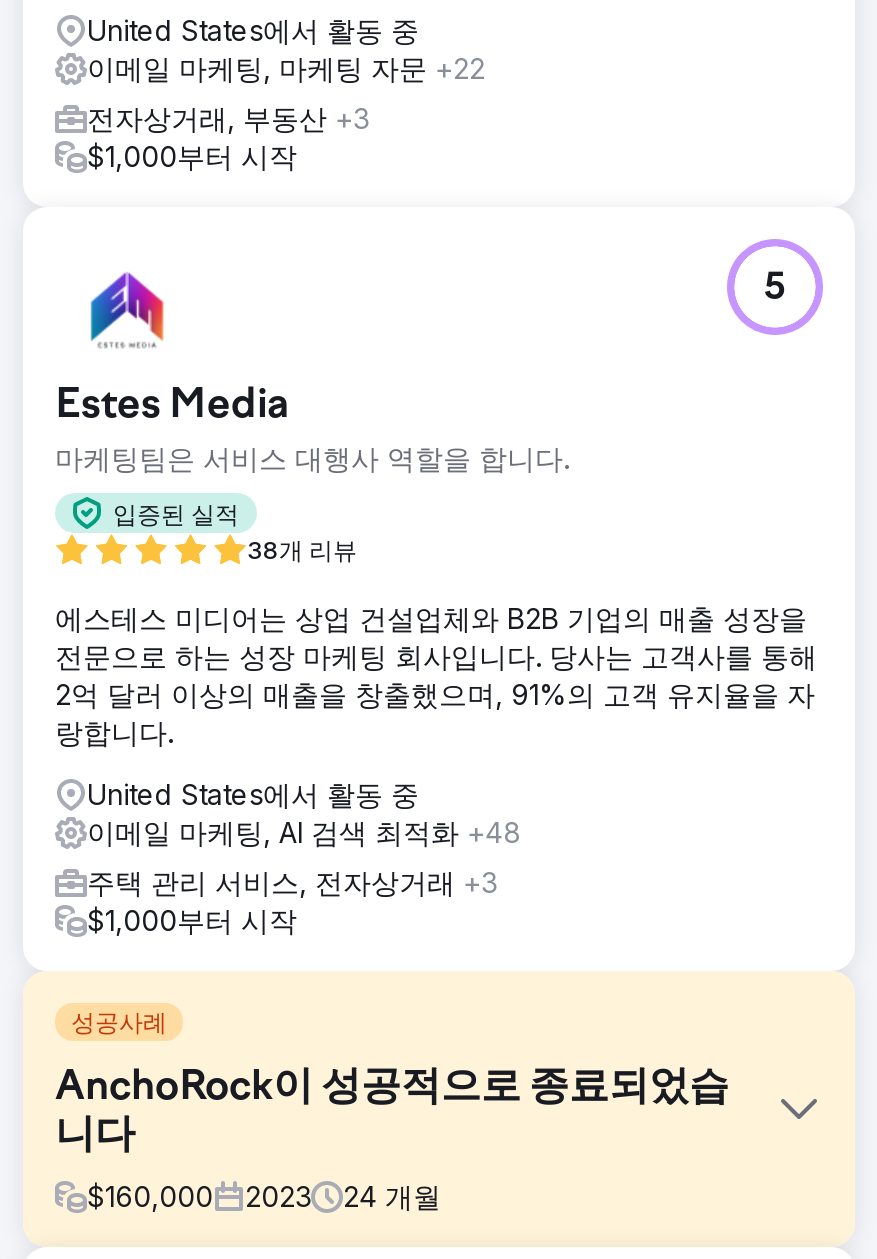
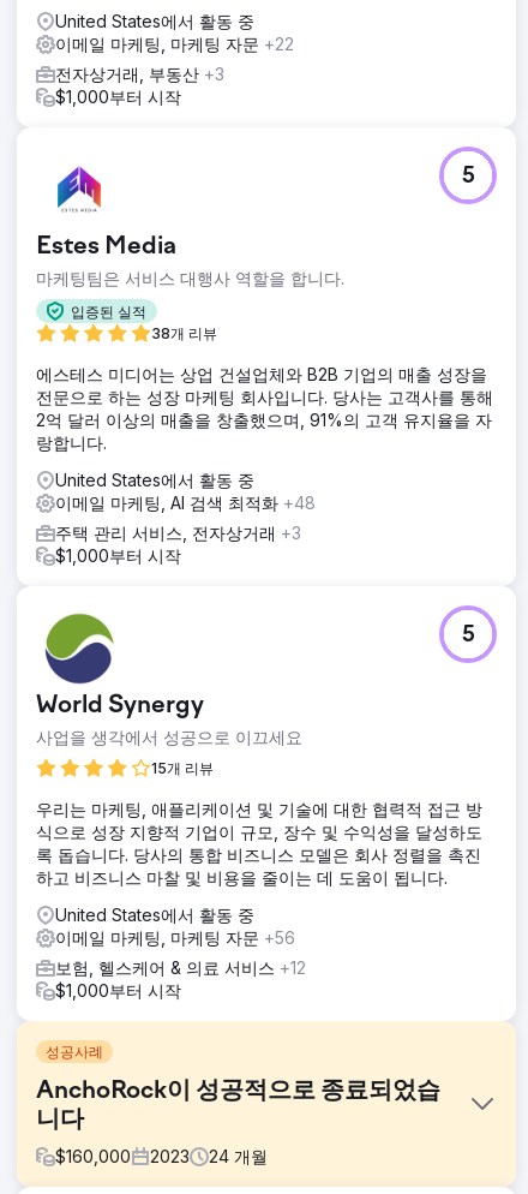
+ [image]
+ World Synergy
+ 사업을 생각에서 성공으로 이끄세요
+ 15개 리뷰

+ 우리는 마케팅, 애플리케이션 및 기술에 대한 협력적 접근 방
+ 식으로 성장 지향적 기업이 규모, 장수 및 수익성을 달성하도
+ 록 돕습니다. 당사의 통합 비즈니스 모델은 회사 정렬을 촉진
+ 하고 비즈니스 마찰 및 비용을 줄이는 데 도움이 됩니다.
+ United States에서 활동 중
+ 이메일 마케팅, 마케팅 자문 +56
+ 보험, 헬스케어 & 의료 서비스 +12
+ $1,000부터 시작

+ 5
